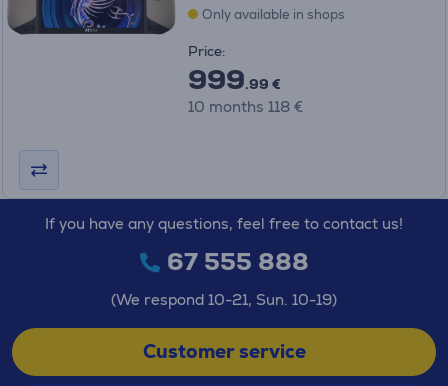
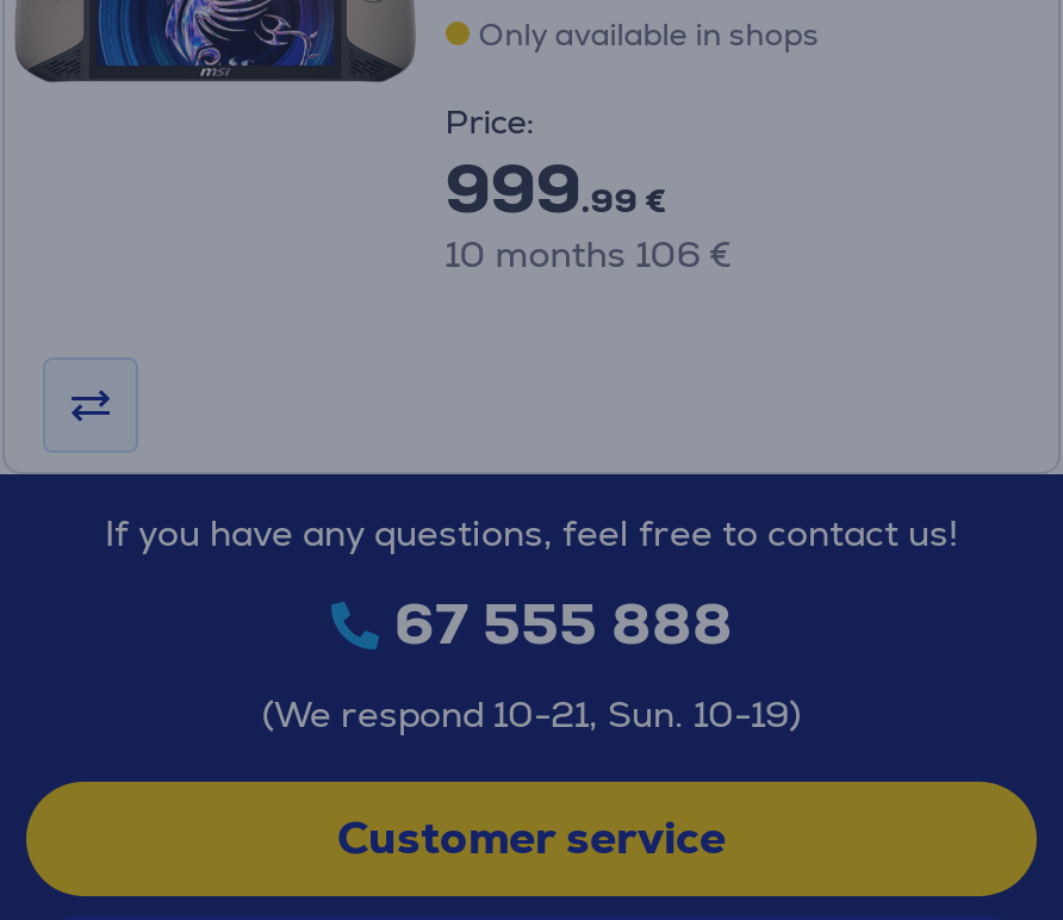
- 10 months 118 €
+ 10 months 106 €
